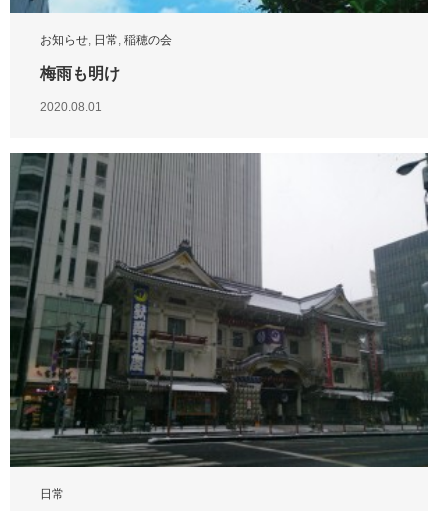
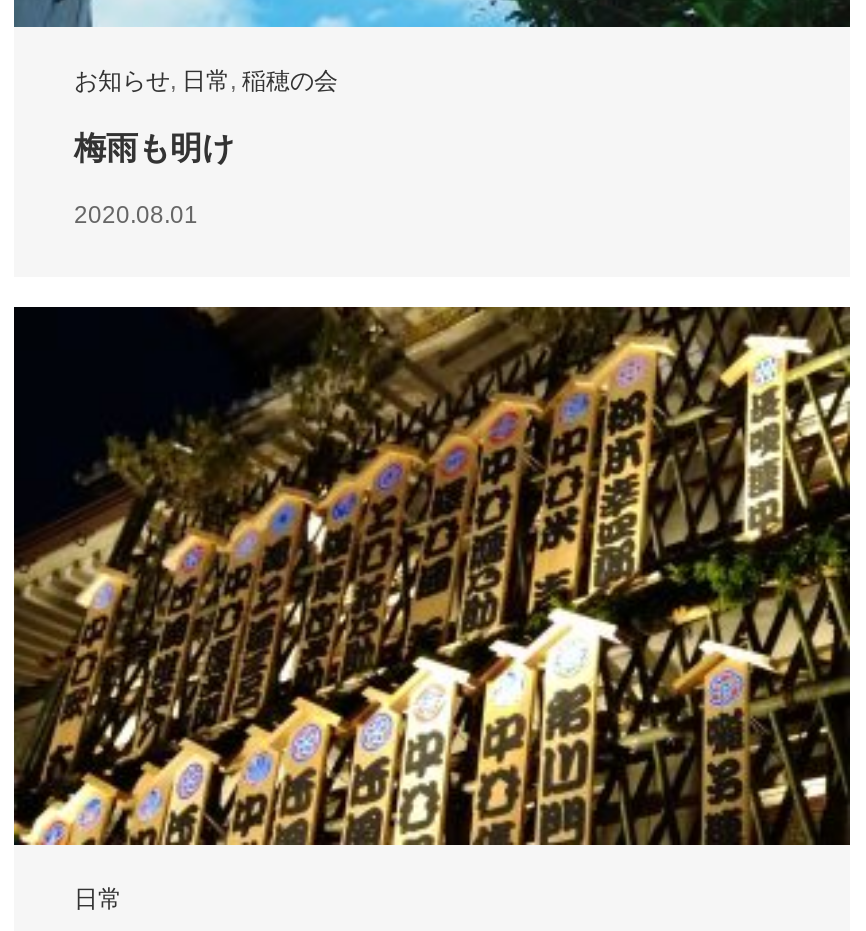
- [image]
+ [image]
